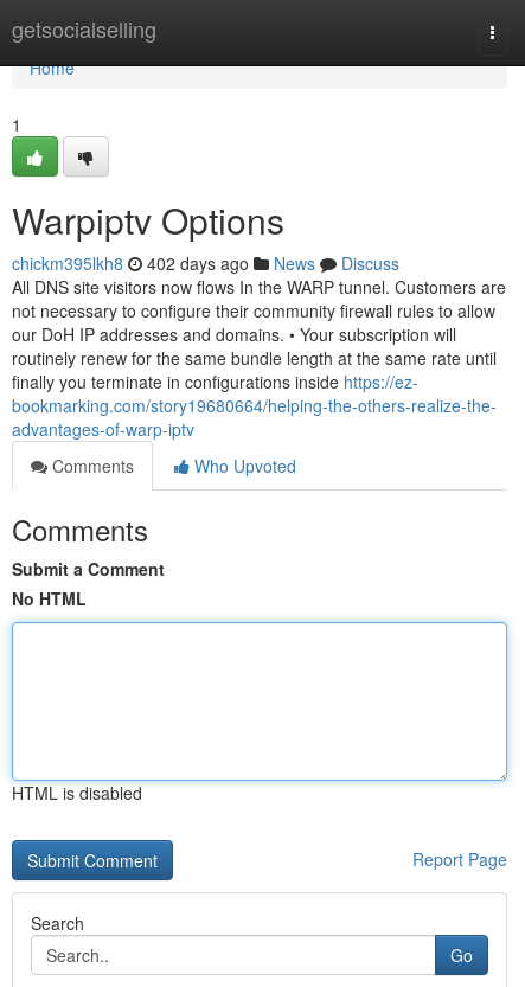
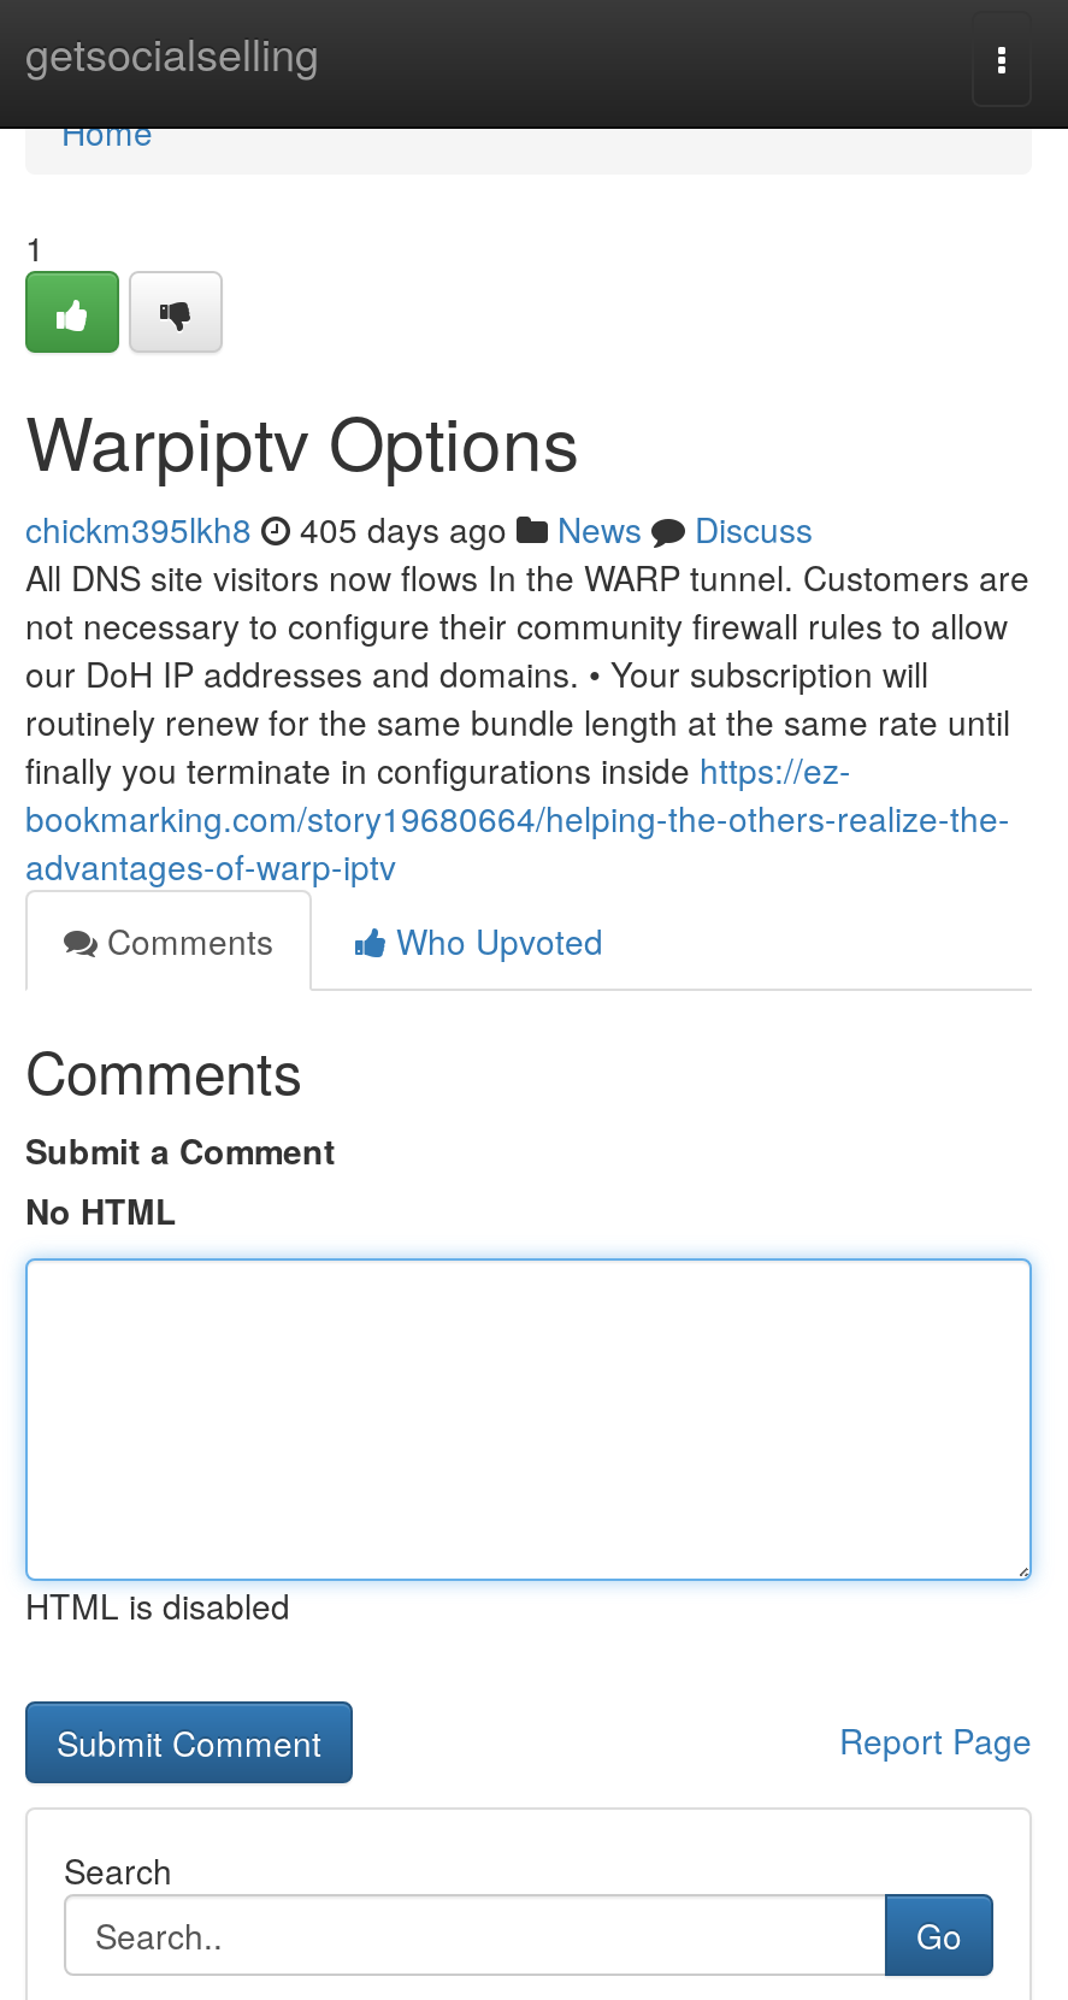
- chickm395lkh8 402 days ago News Discuss
+ chickm395lkh8 405 days ago News Discuss
